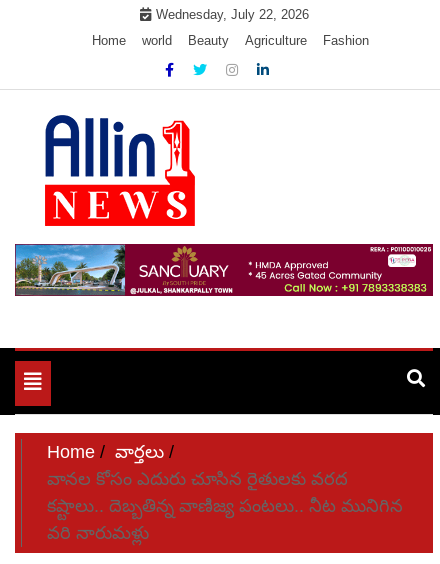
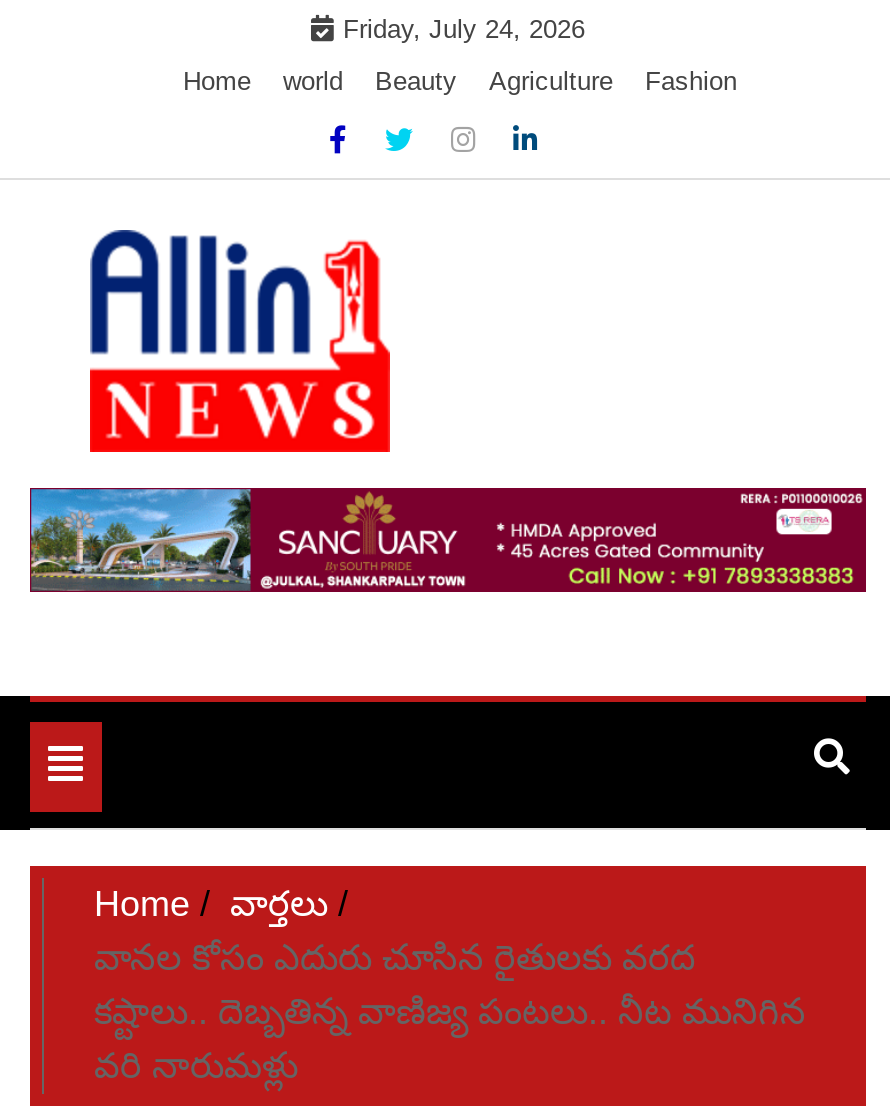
- Wednesday, July 22, 2026
+ Friday, July 24, 2026
